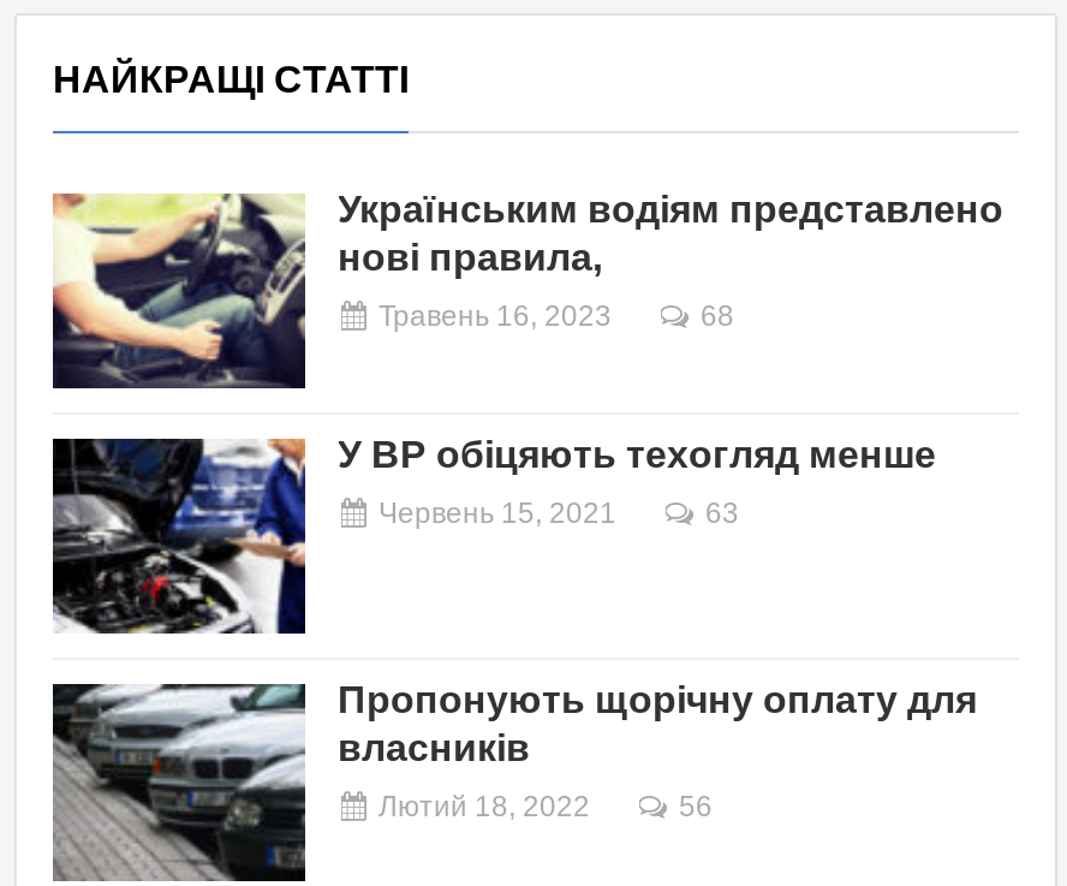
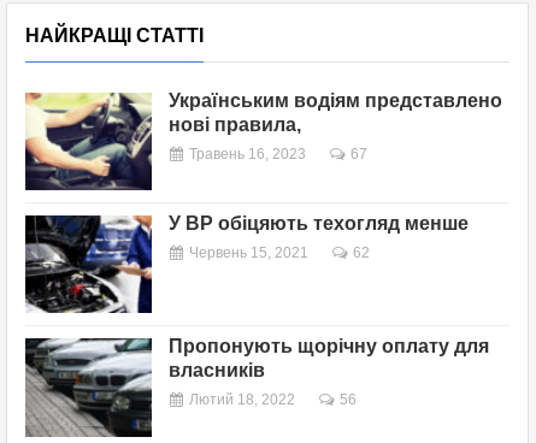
- 68
+ 67

- 63
+ 62
